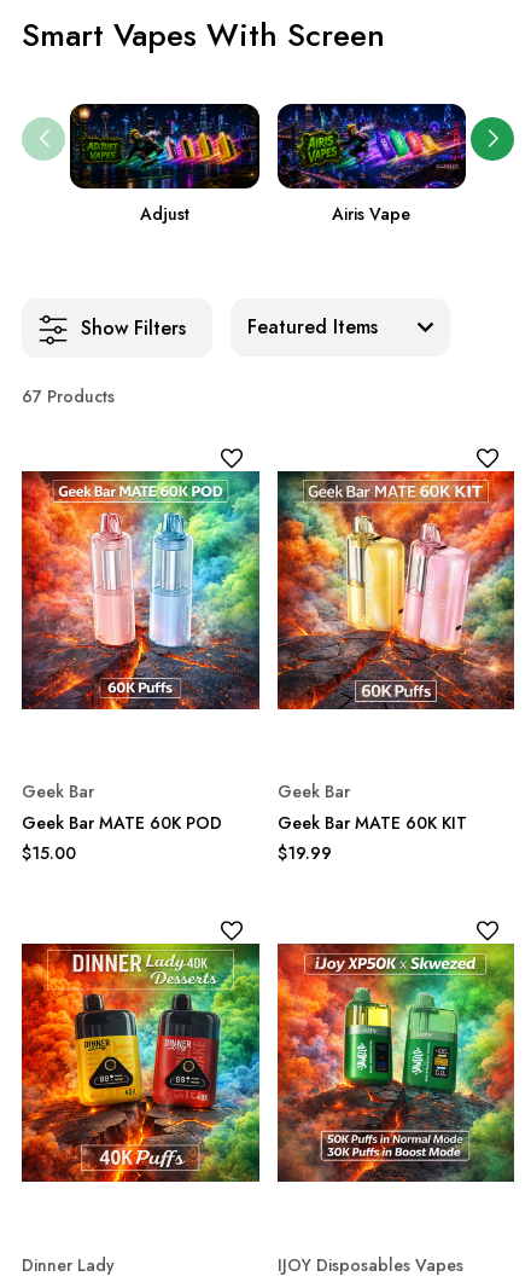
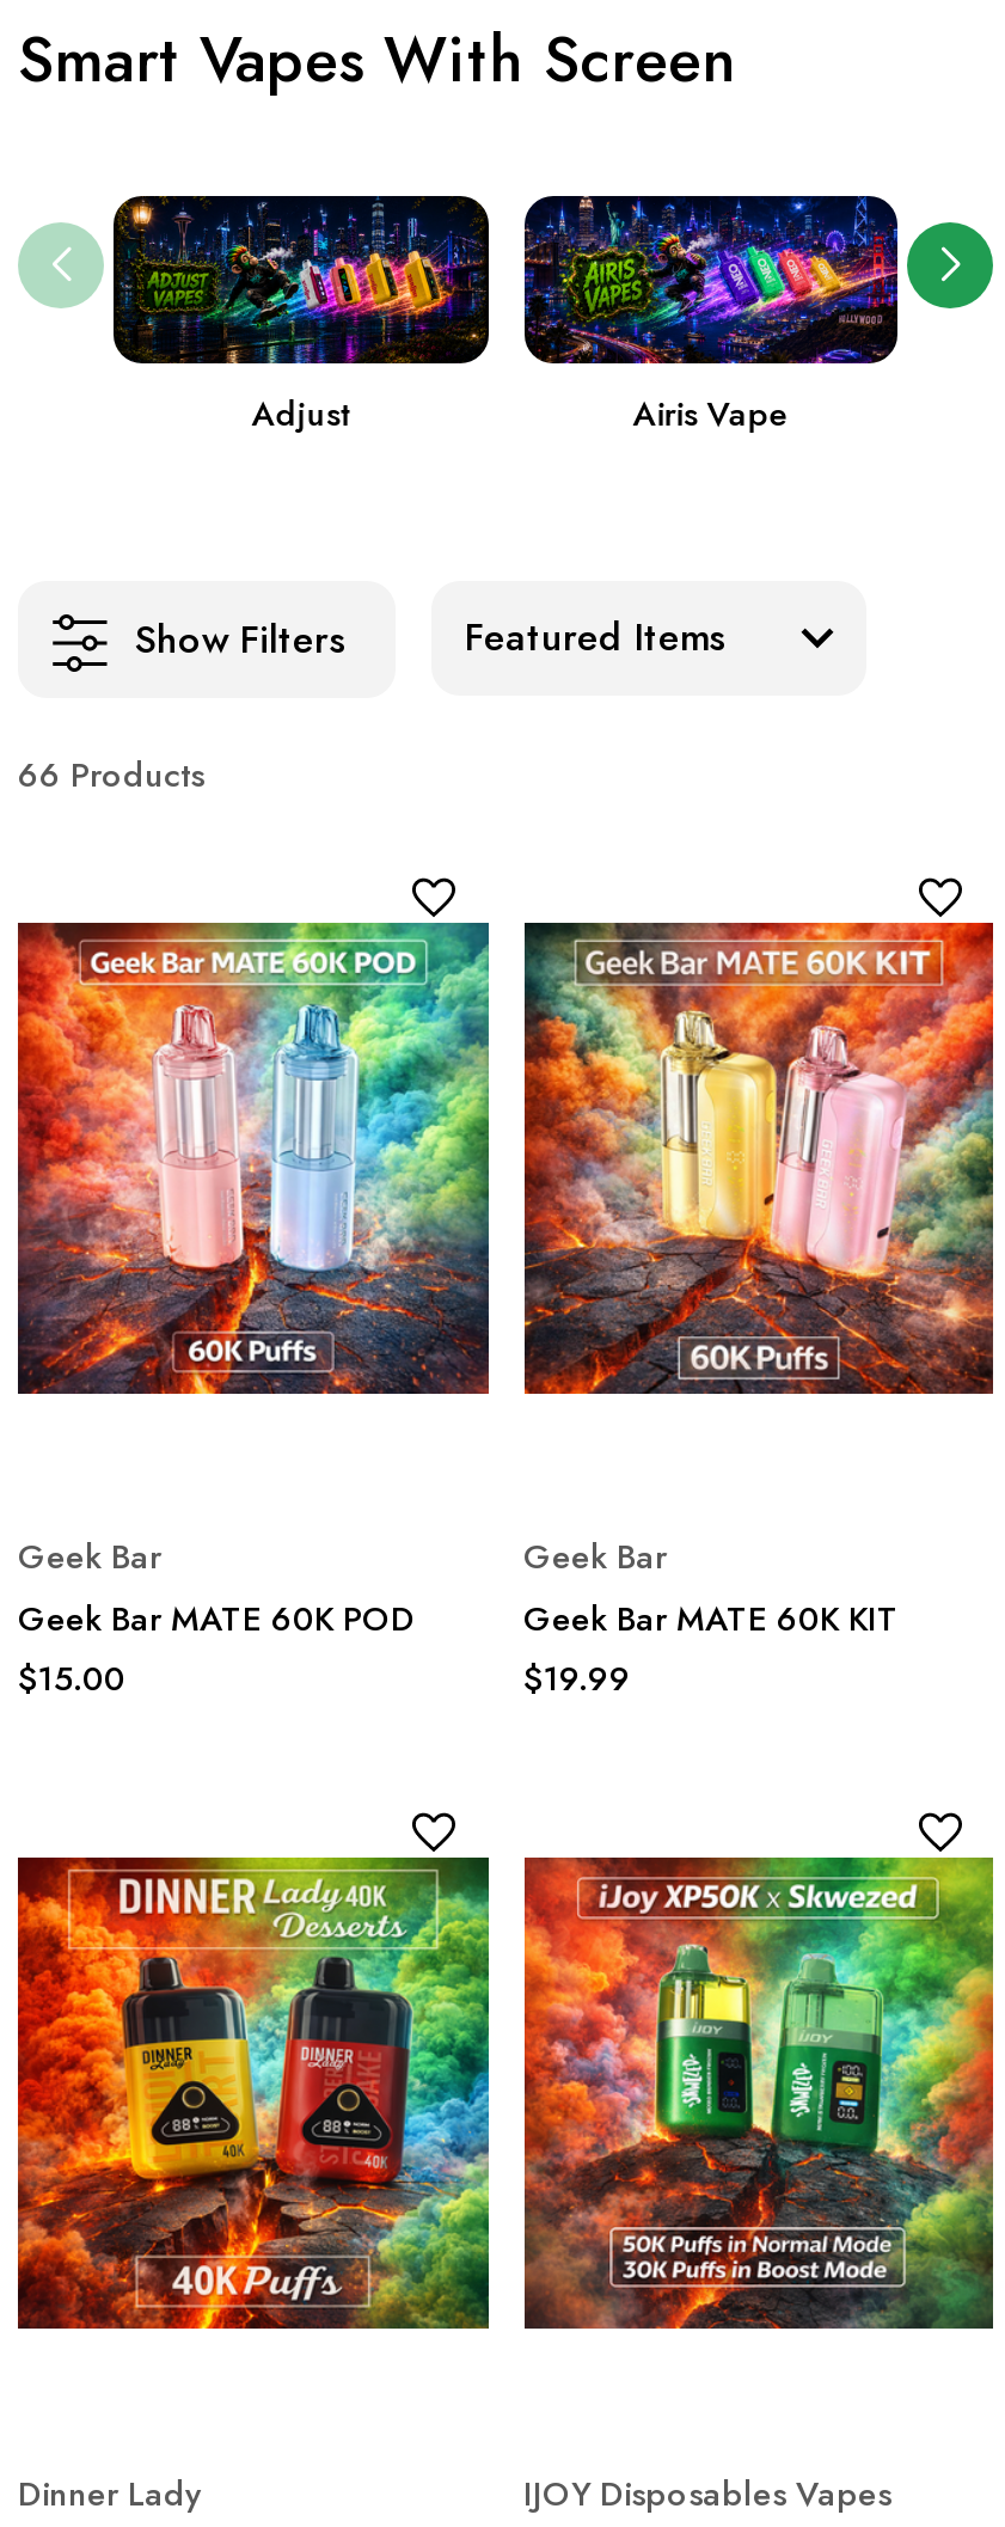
- 67 Products
+ 66 Products
